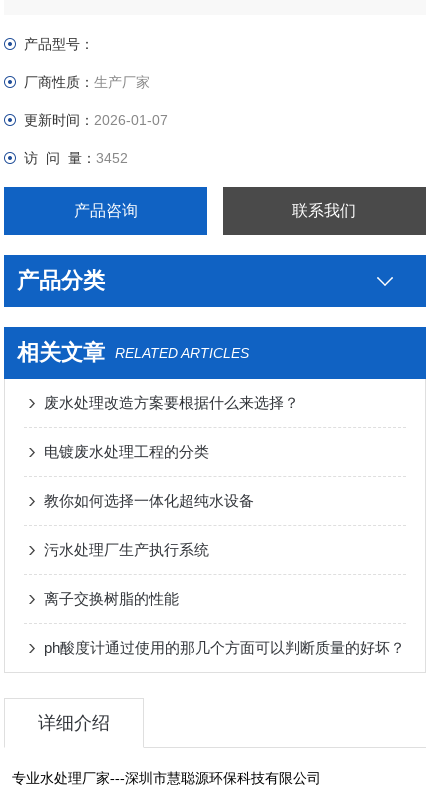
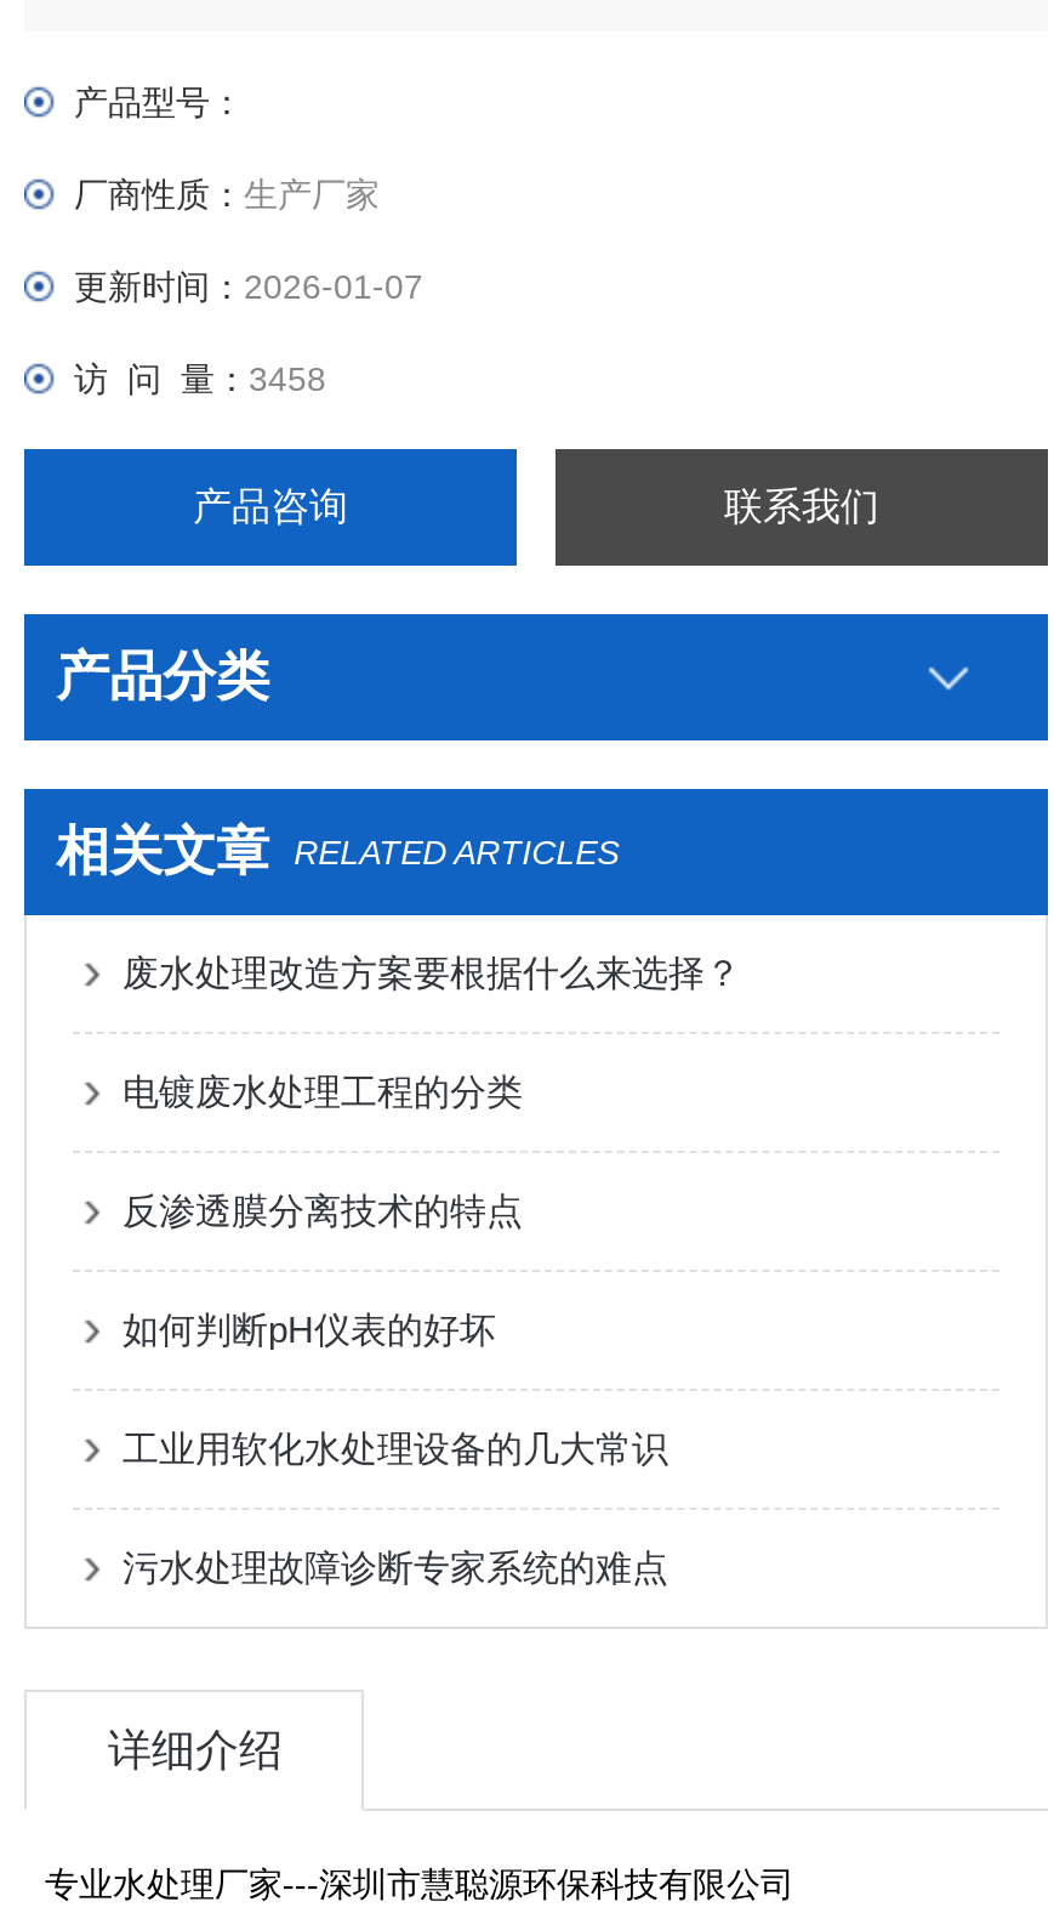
- 访 问 量：3452
+ 访 问 量：3458

- 教你如何选择一体化超纯水设备
+ 反渗透膜分离技术的特点

- 污水处理厂生产执行系统
+ 如何判断pH仪表的好坏

- 离子交换树脂的性能
+ 工业用软化水处理设备的几大常识

- ph酸度计通过使用的那几个方面可以判断质量的好坏？
+ 污水处理故障诊断专家系统的难点
